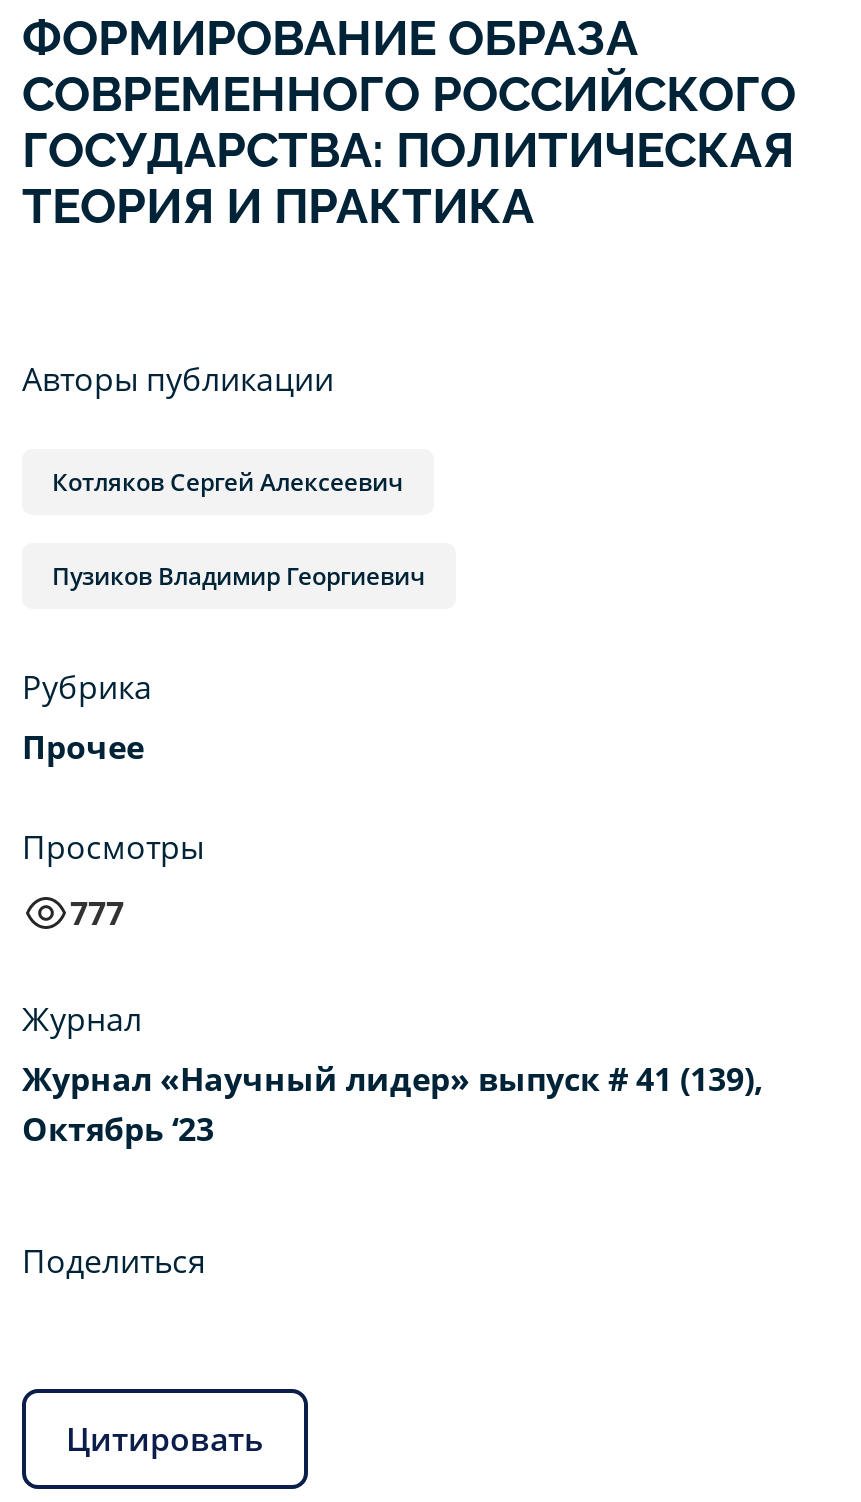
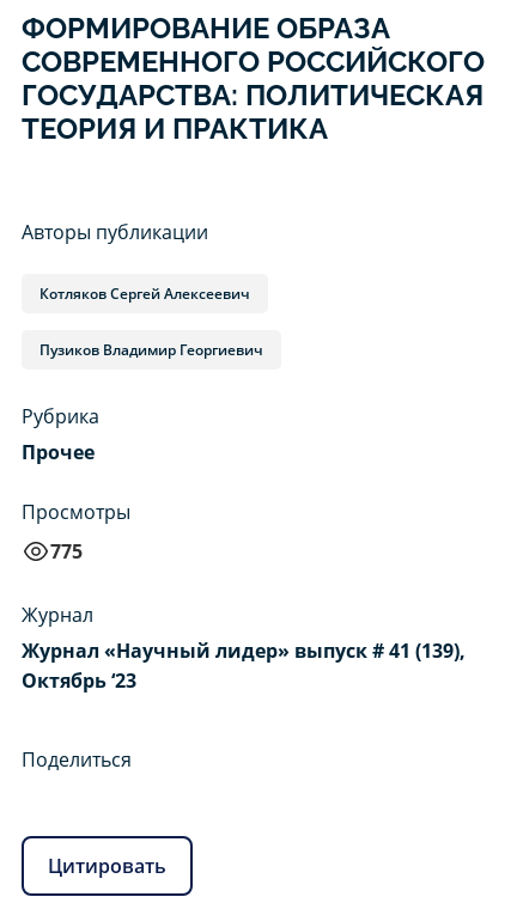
- 777
+ 775
